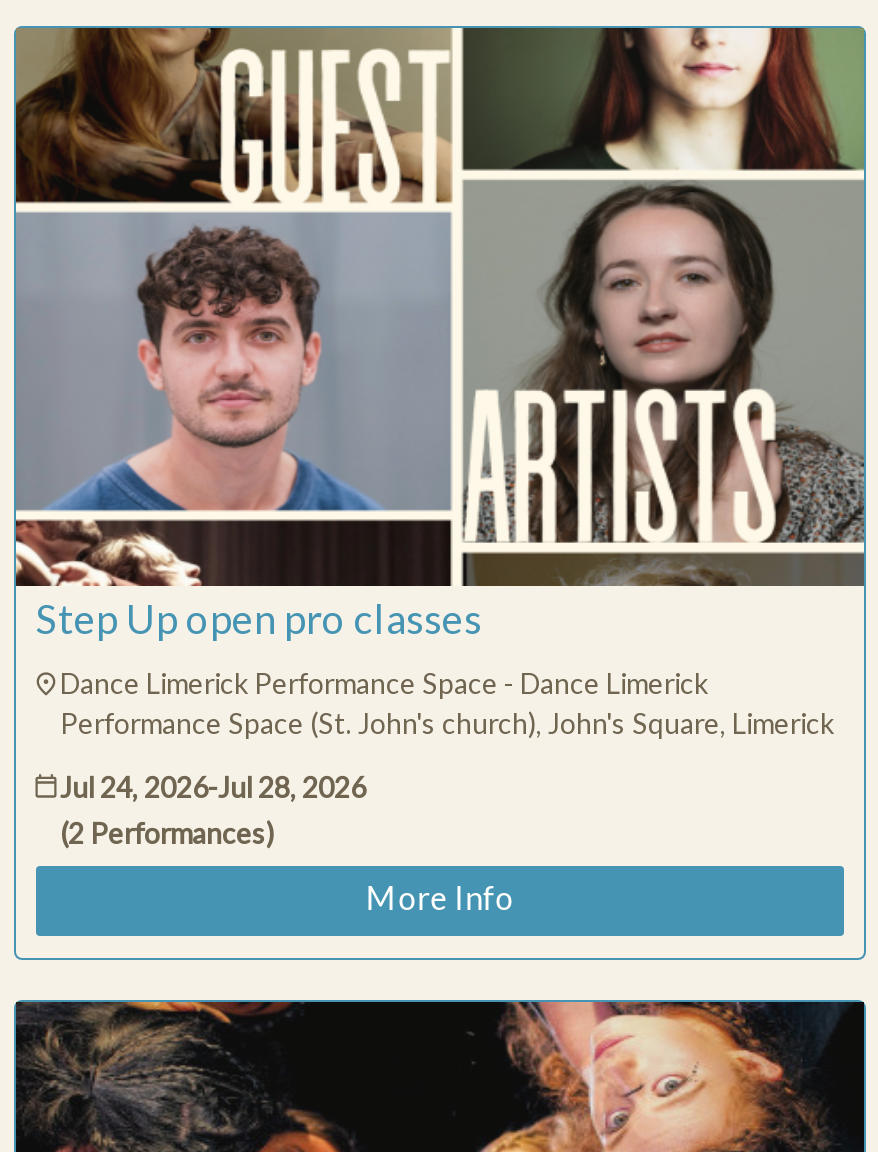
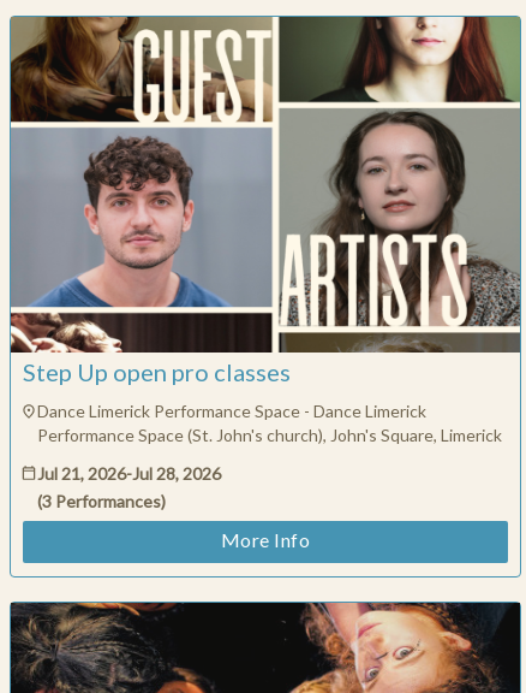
- Jul 24, 2026-Jul 28, 2026
+ Jul 21, 2026-Jul 28, 2026

- (2 Performances)
+ (3 Performances)
